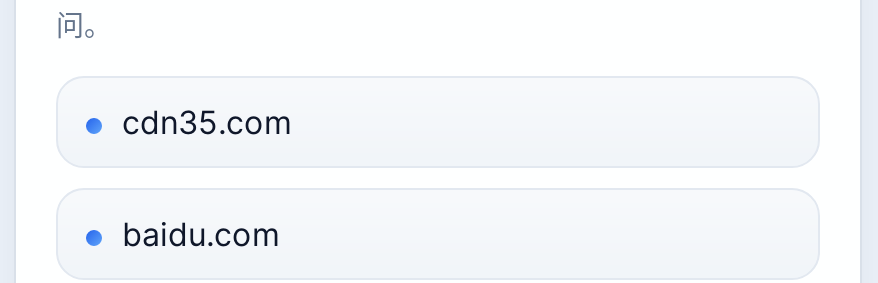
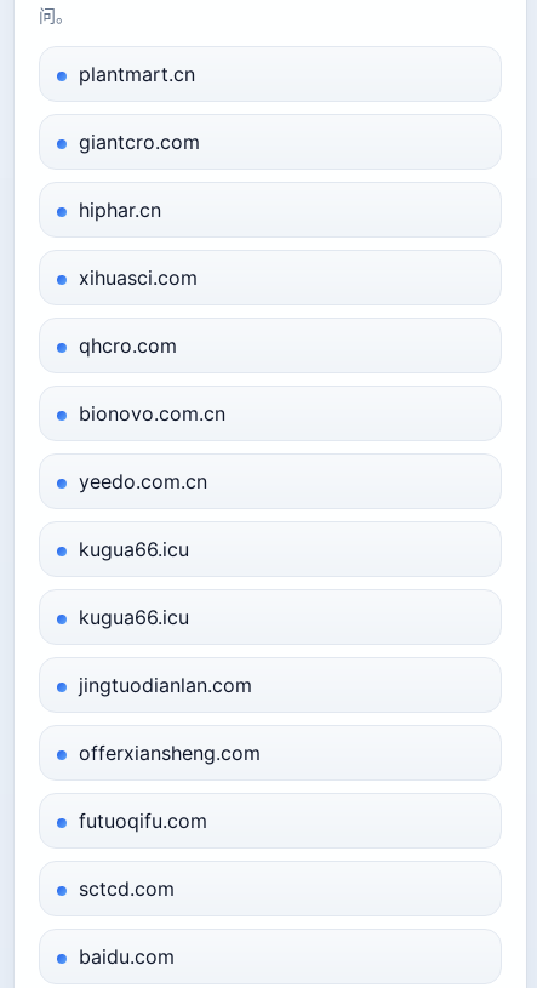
- cdn35.com
+ plantmart.cn
+ giantcro.com
+ hiphar.cn
+ xihuasci.com
+ qhcro.com
+ bionovo.com.cn
+ yeedo.com.cn
+ kugua66.icu
+ kugua66.icu
+ jingtuodianlan.com
+ offerxiansheng.com
+ futuoqifu.com
+ sctcd.com
